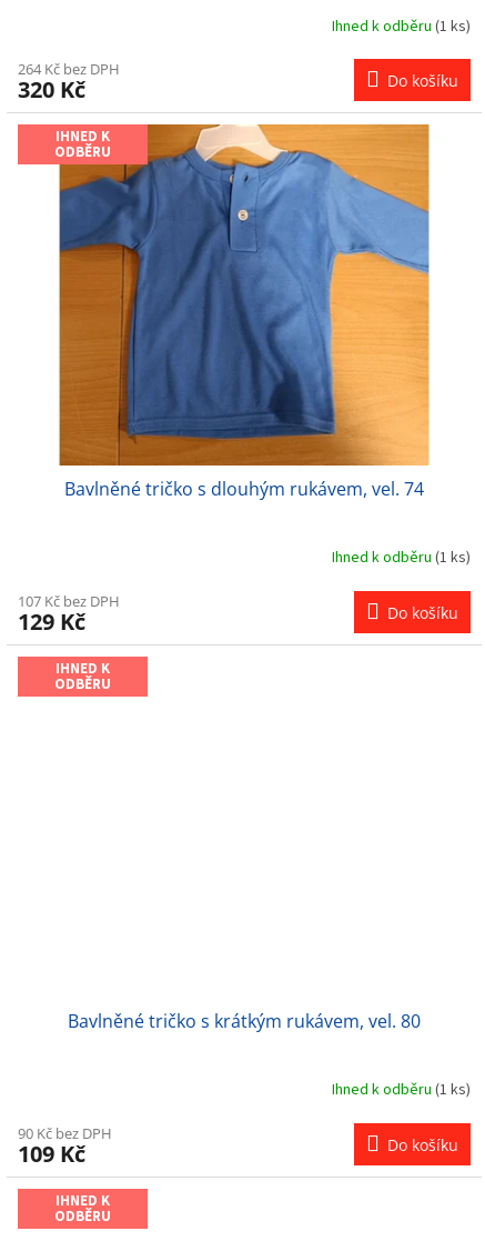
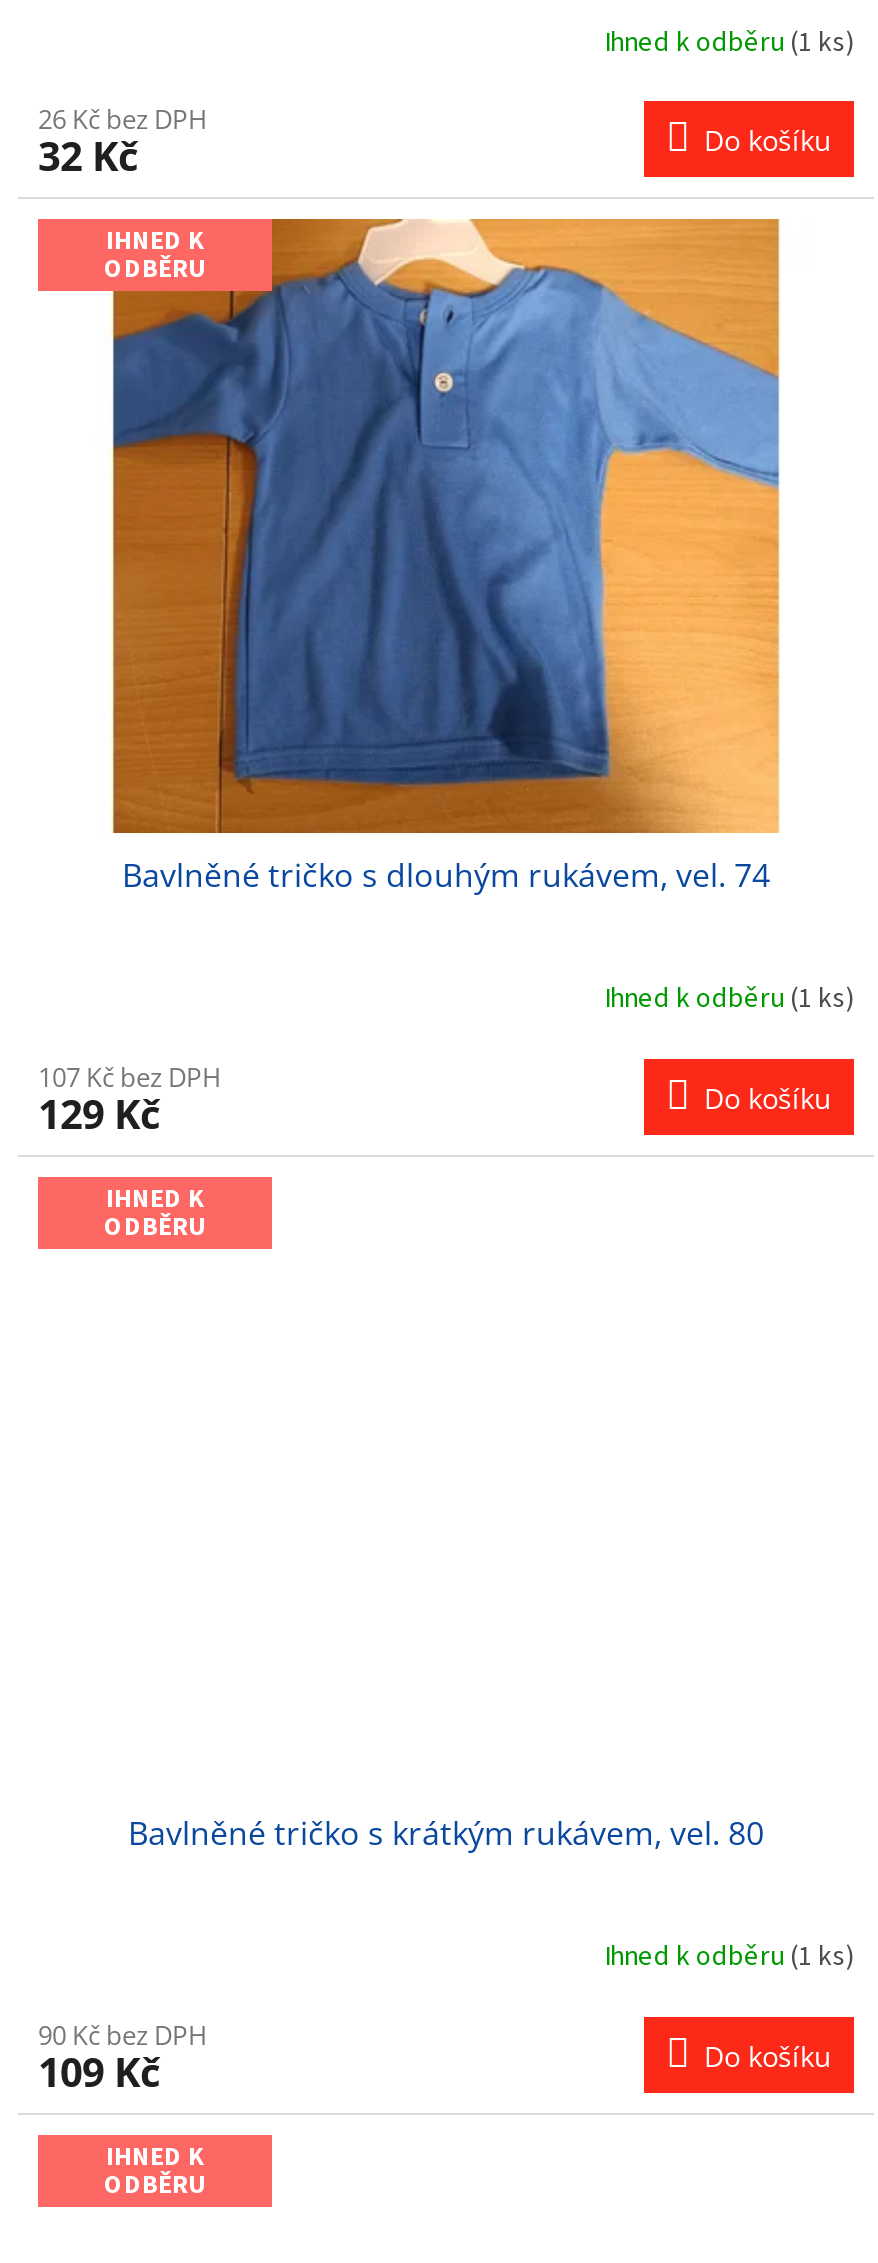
- 264 Kč bez DPH
+ 26 Kč bez DPH

- 320 Kč
+ 32 Kč
